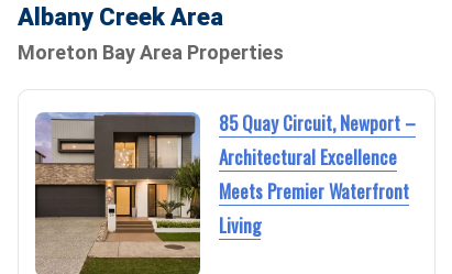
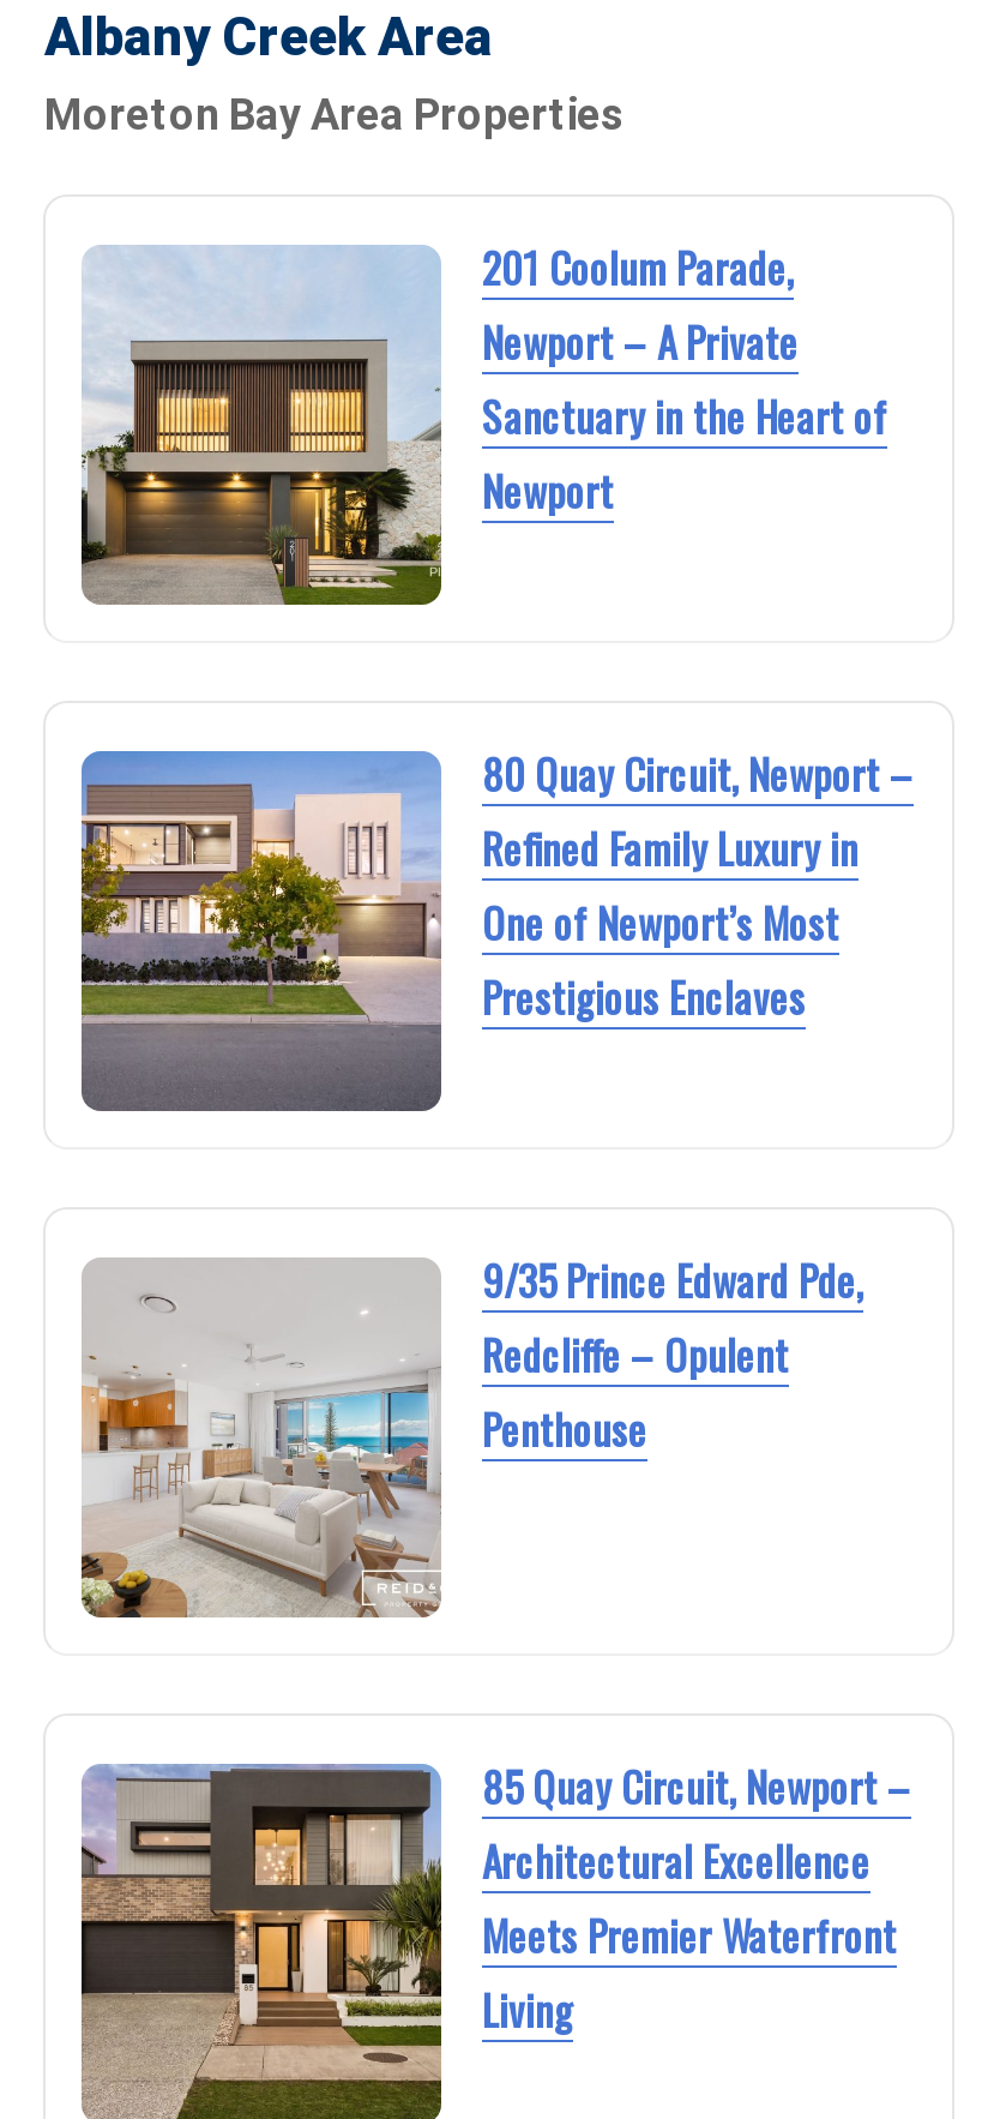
+ [image]
+ 201 Coolum Parade,
+ Newport – A Private
+ Sanctuary in the Heart of
+ Newport

+ [image]
+ 80 Quay Circuit, Newport –
+ Refined Family Luxury in
+ One of Newport’s Most
+ Prestigious Enclaves

+ [image]
+ 9/35 Prince Edward Pde,
+ Redcliffe – Opulent
+ Penthouse
